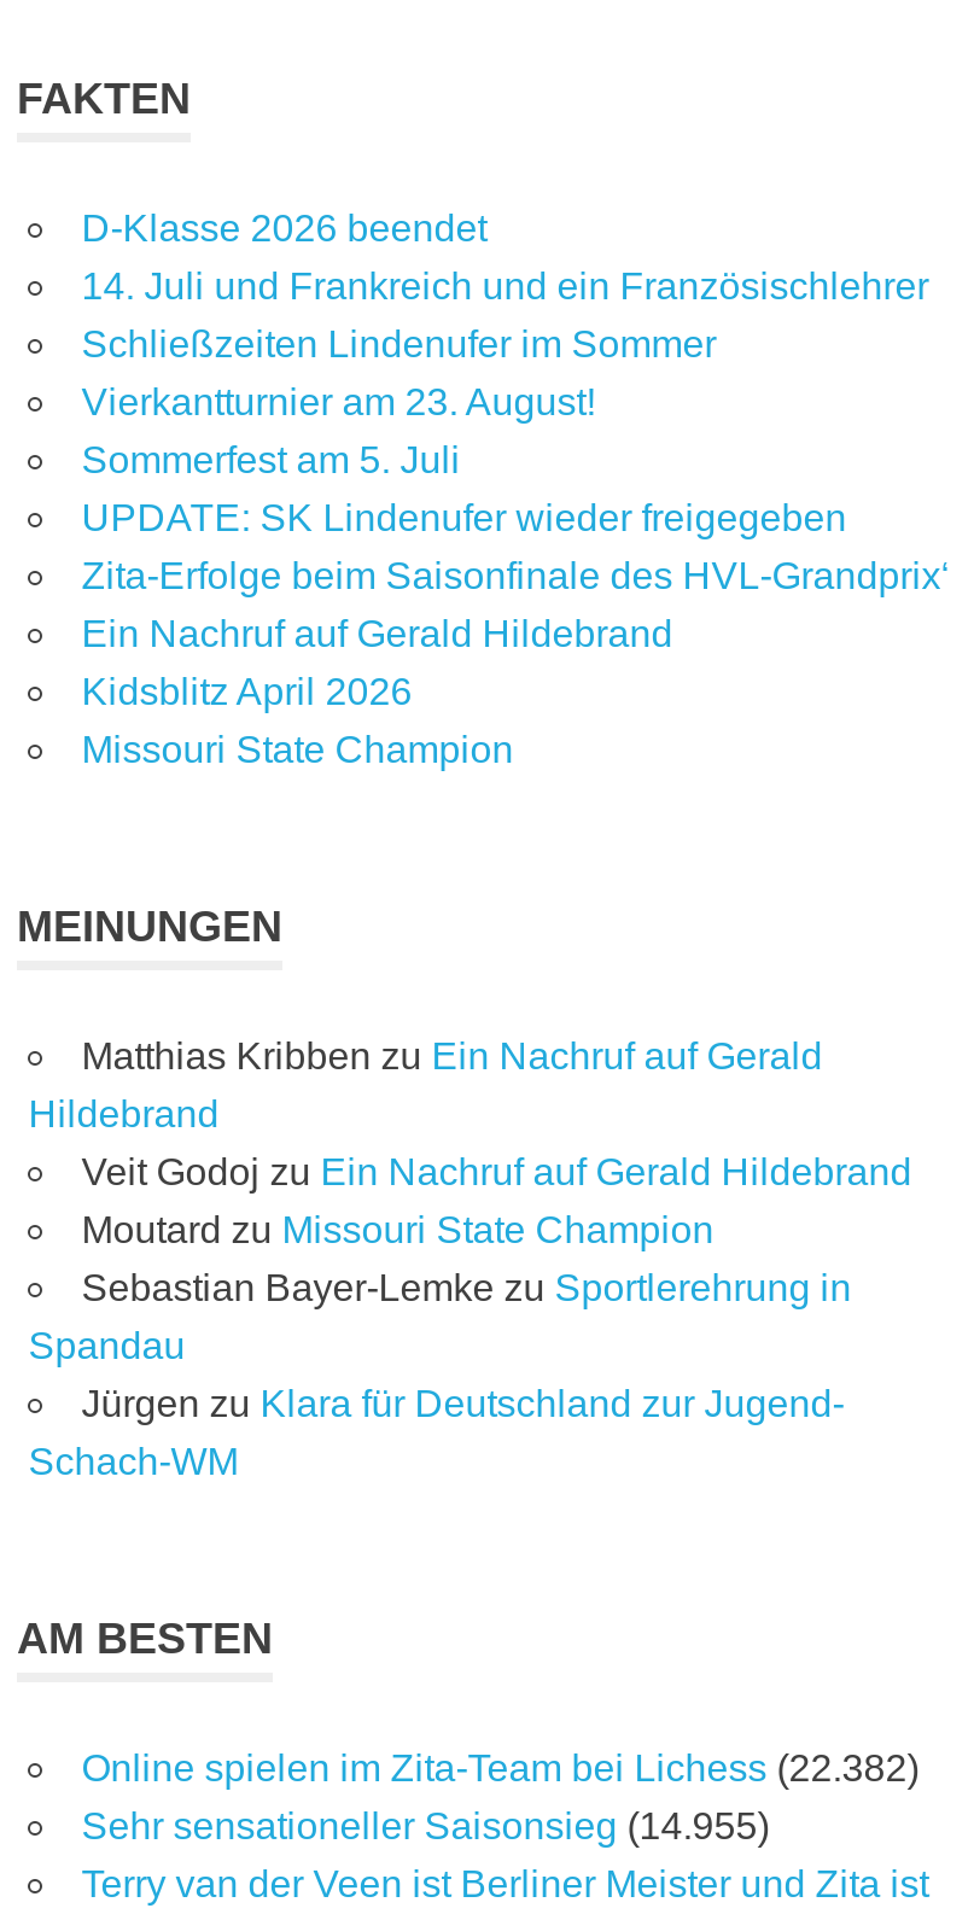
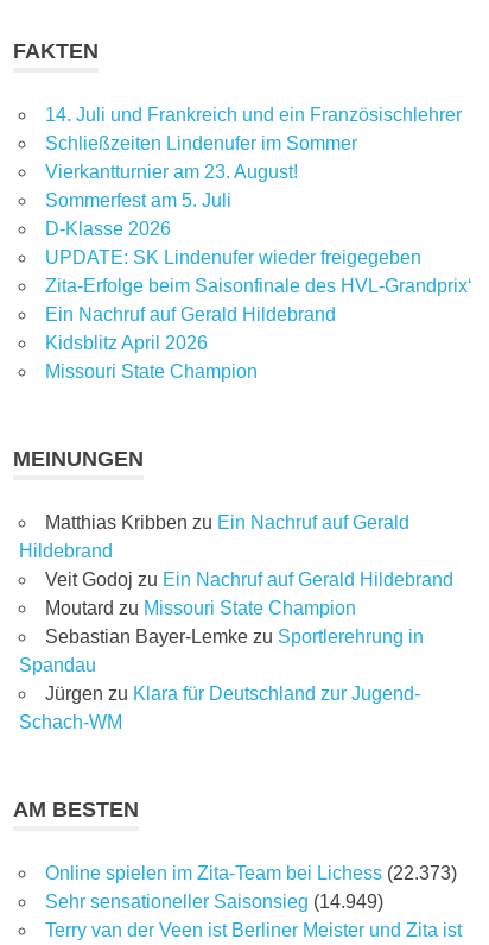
- D-Klasse 2026 beendet

moved up: 14. Juli und Frankreich und ein Französischlehrer | Schließzeiten Lindenufer im Sommer | Vierkantturnier am 23. August! | Sommerfest am 5. Juli

+ D-Klasse 2026

- Online spielen im Zita-Team bei Lichess (22.382)
+ Online spielen im Zita-Team bei Lichess (22.373)

- Sehr sensationeller Saisonsieg (14.955)
+ Sehr sensationeller Saisonsieg (14.949)
